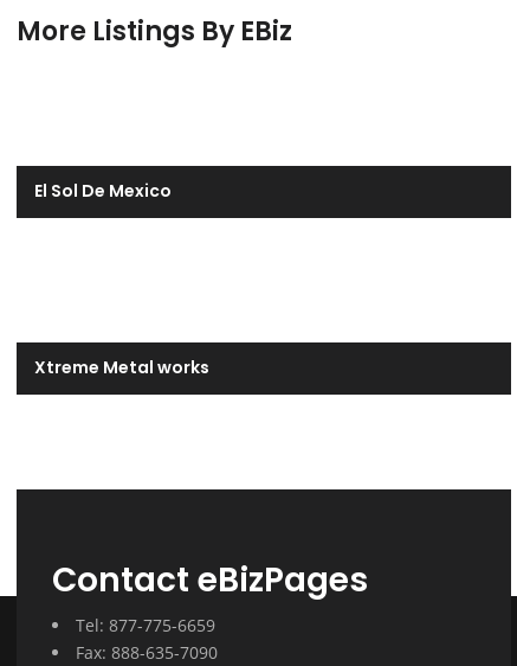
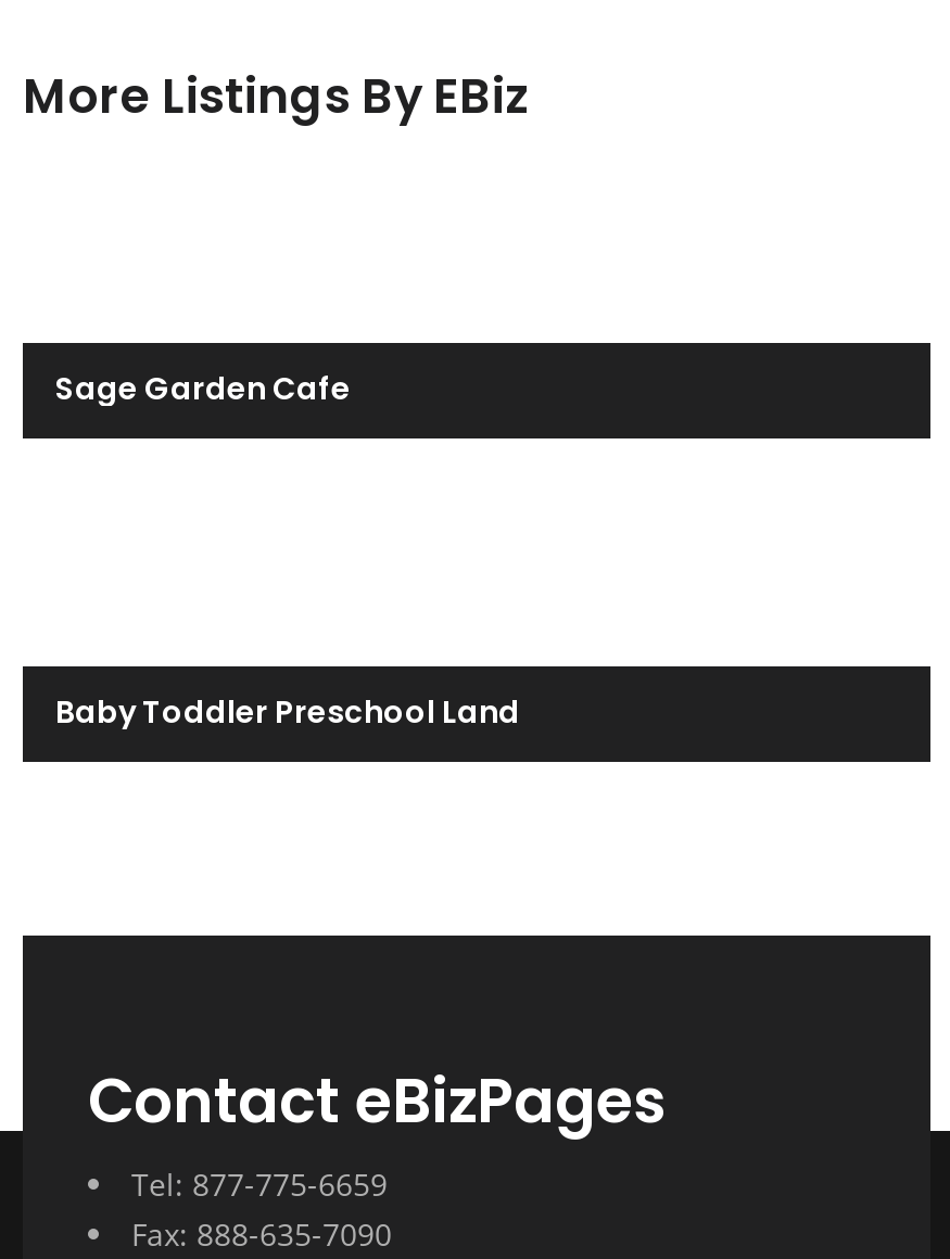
- El Sol De Mexico
+ Sage Garden Cafe

- Xtreme Metal works
+ Baby Toddler Preschool Land
